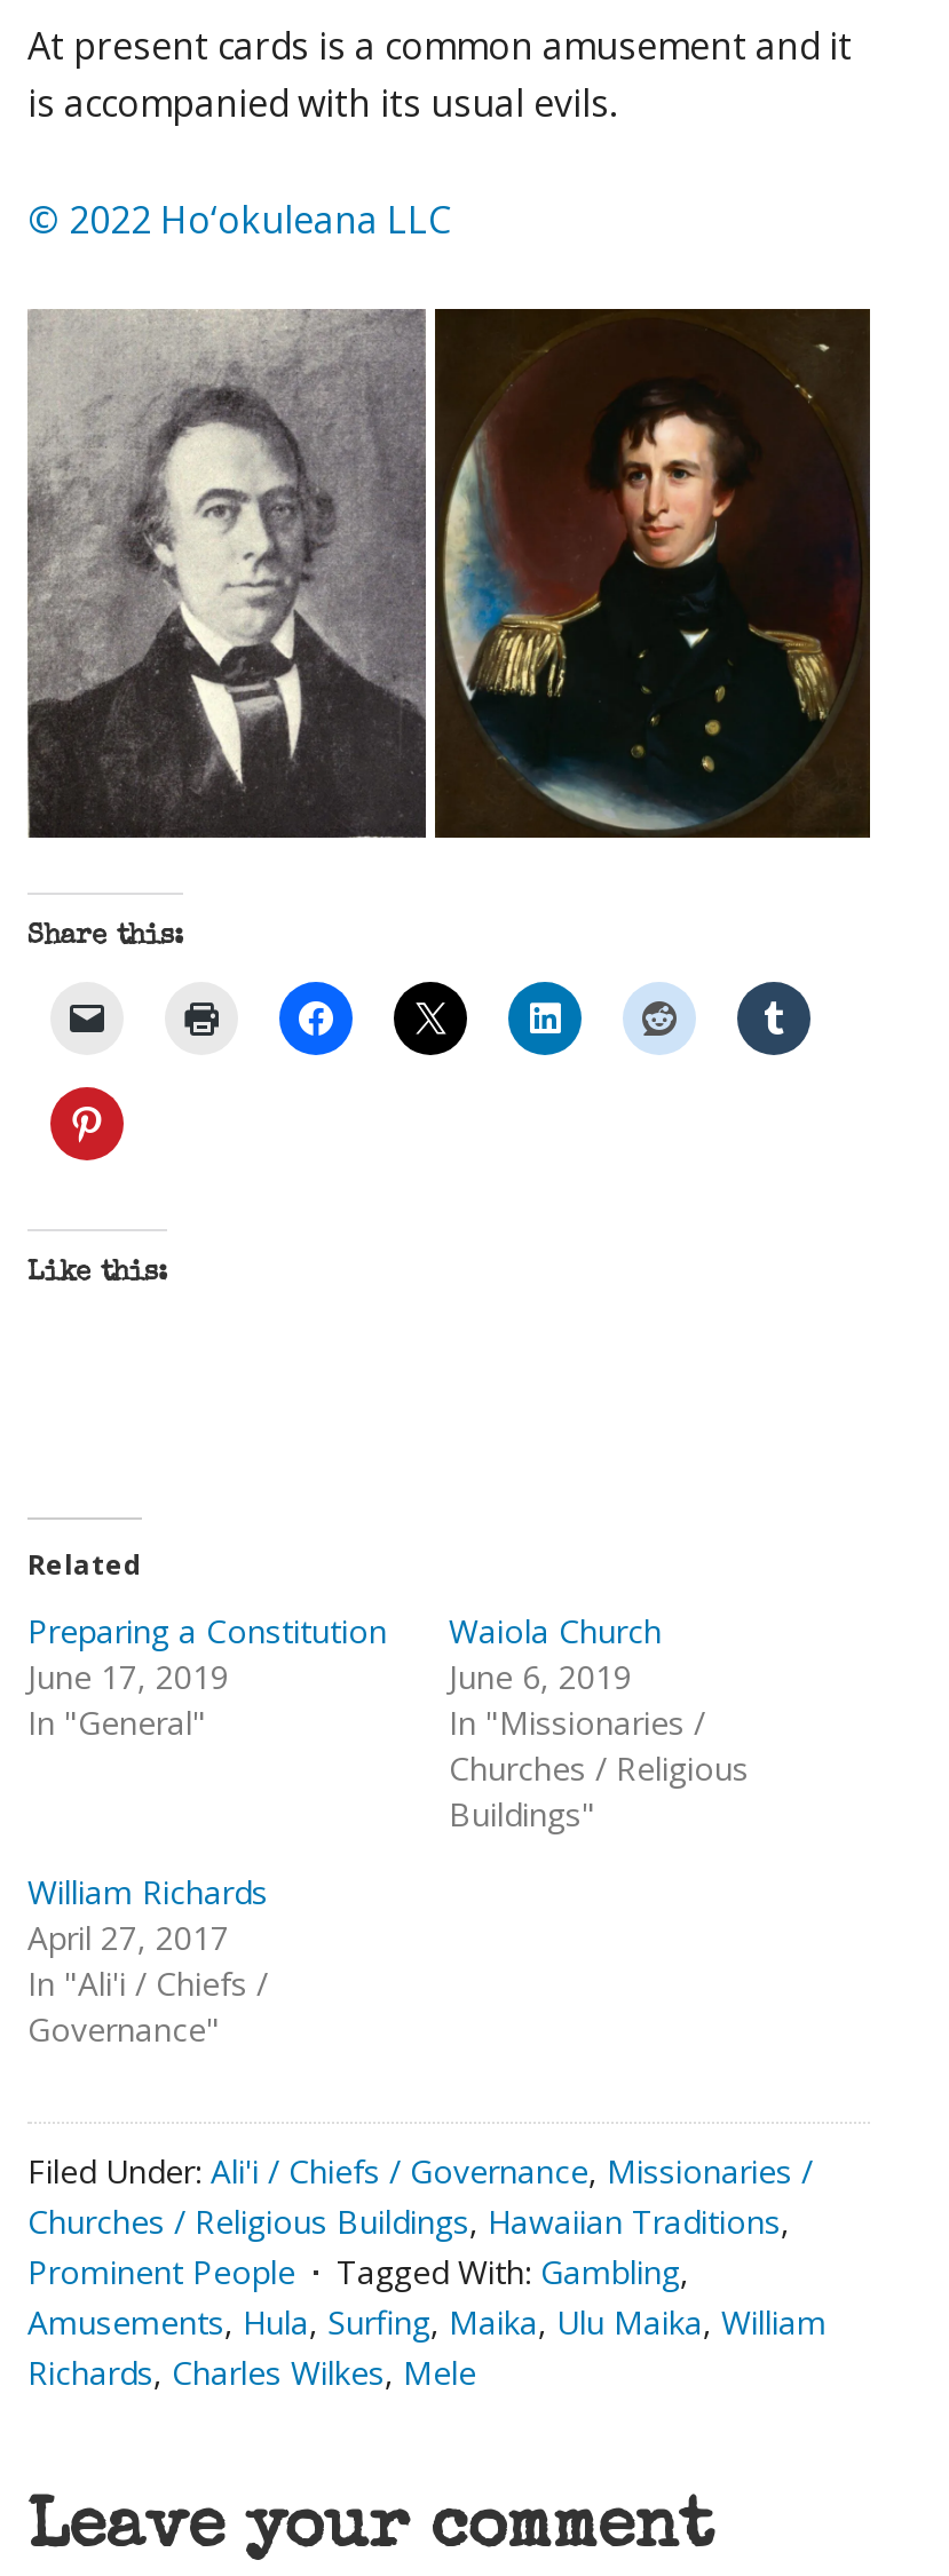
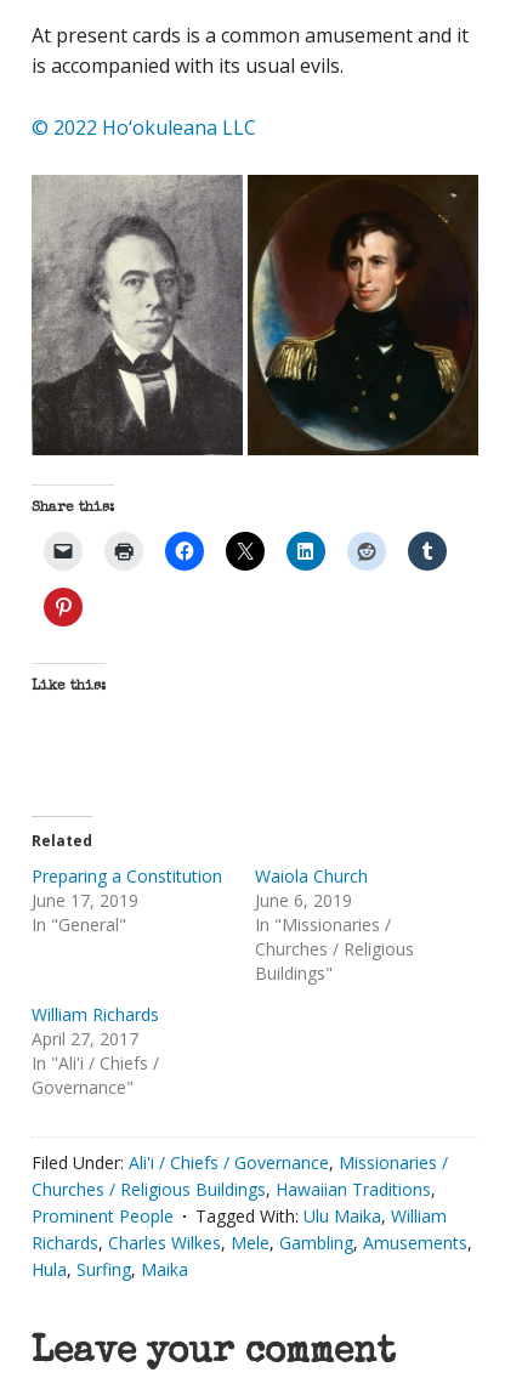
- Tagged With: Gambling,
- Amusements, Hula, Surfing, Maika, Ulu Maika, William
- Richards, Charles Wilkes, Mele
+ Tagged With: Ulu Maika, William
+ Richards, Charles Wilkes, Mele, Gambling, Amusements,
+ Hula, Surfing, Maika
